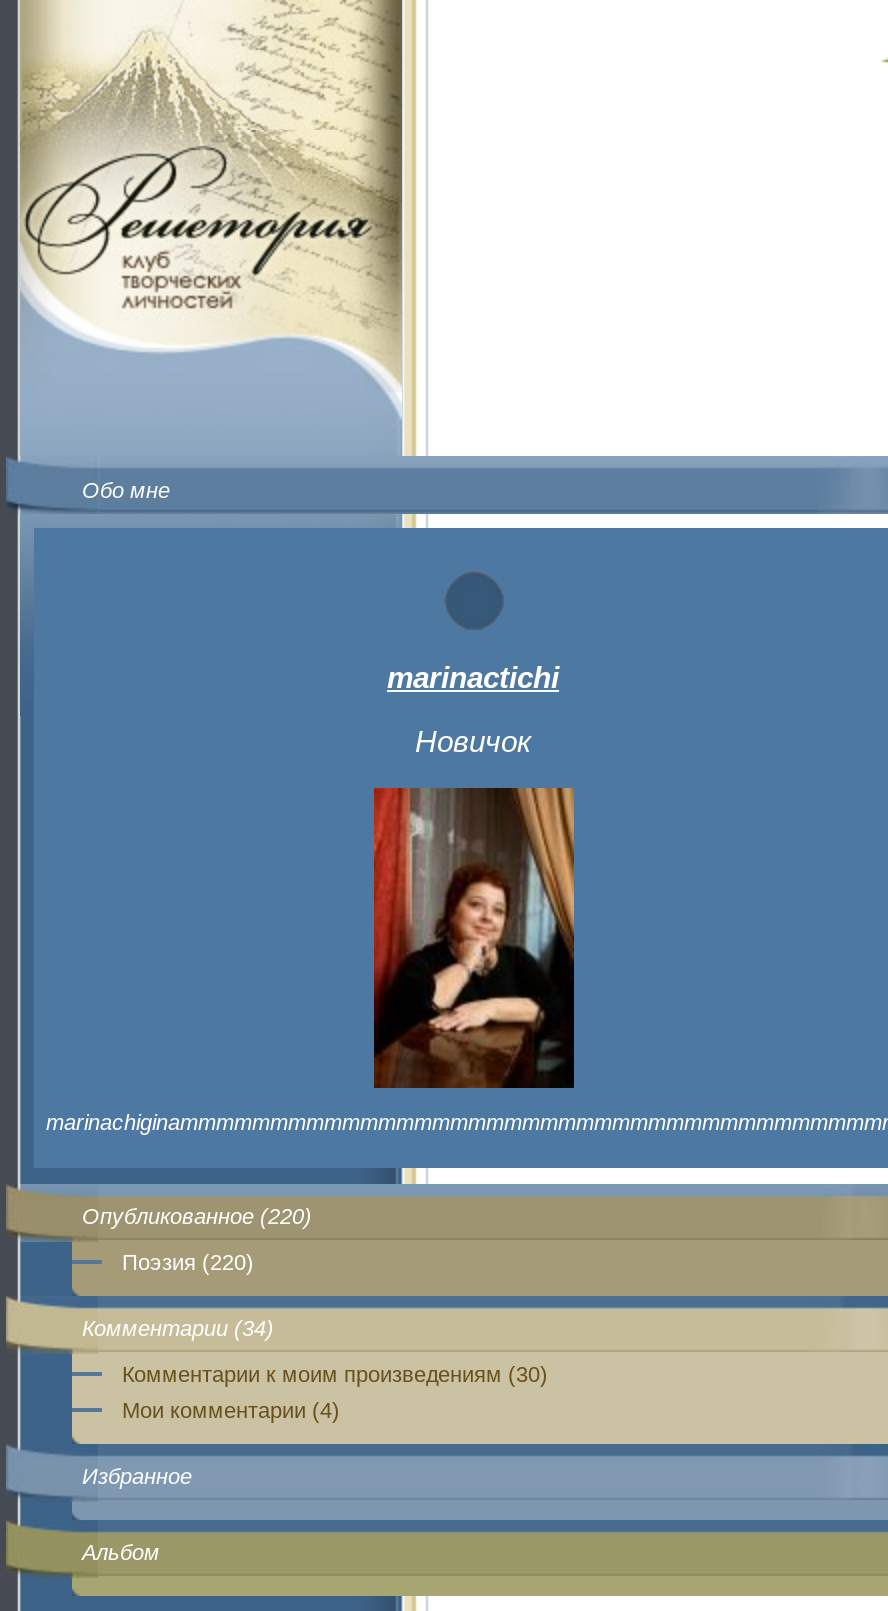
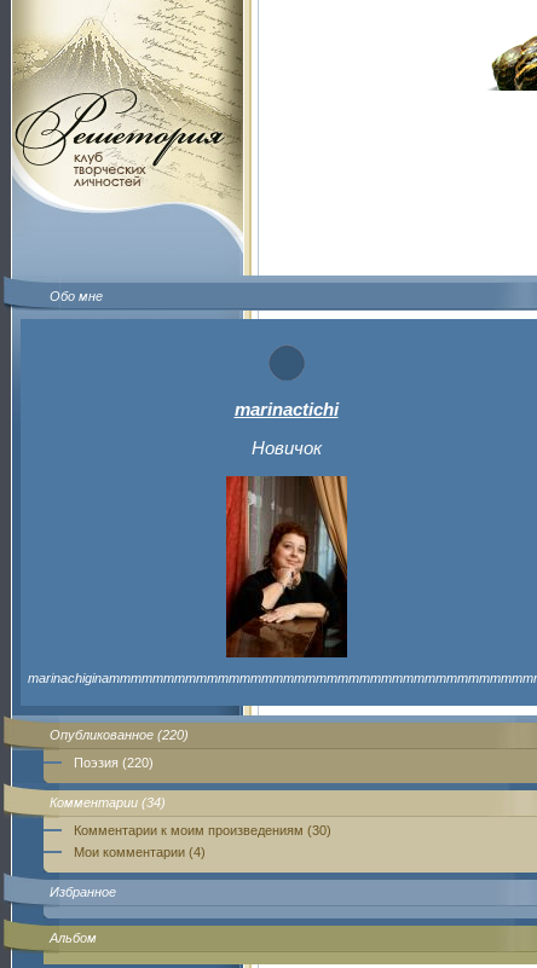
+ [image]
